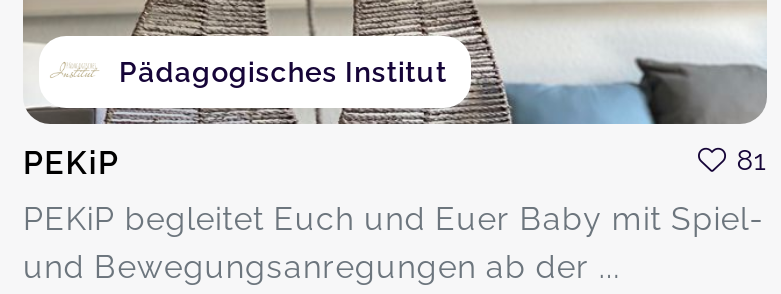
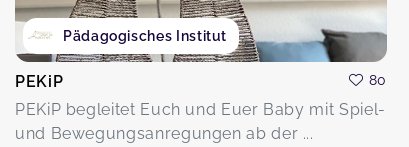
- 81
+ 80
